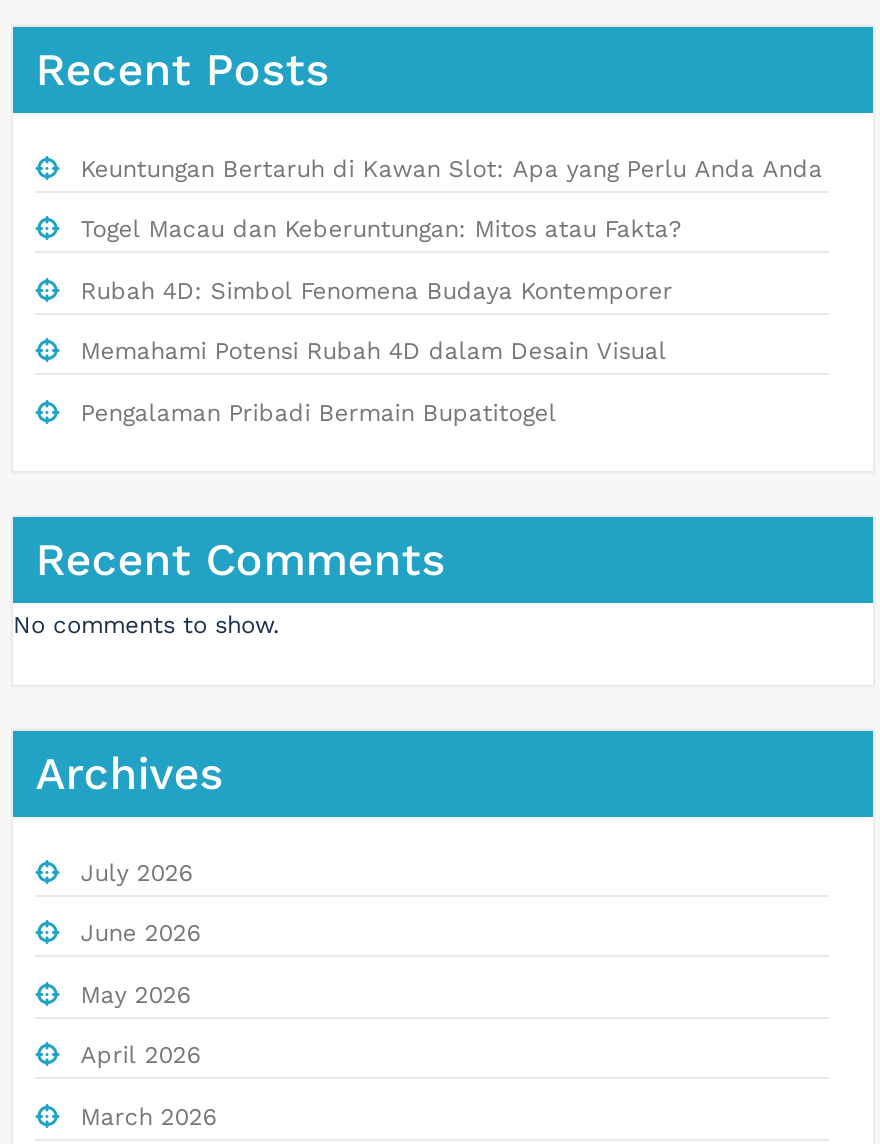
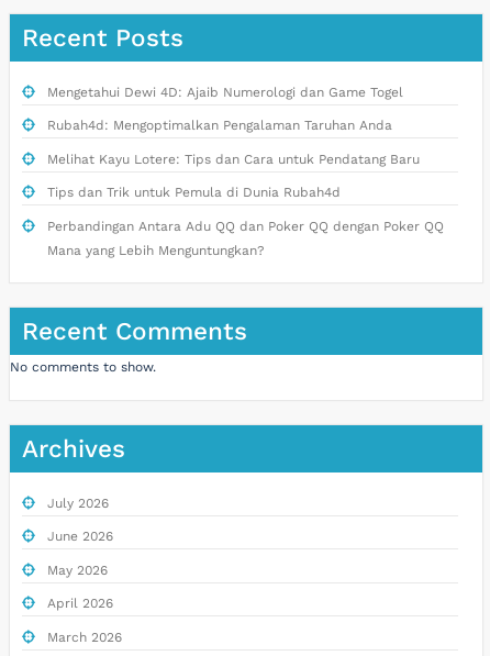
- Keuntungan Bertaruh di Kawan Slot: Apa yang Perlu Anda Anda
- Togel Macau dan Keberuntungan: Mitos atau Fakta?
- Rubah 4D: Simbol Fenomena Budaya Kontemporer
- Memahami Potensi Rubah 4D dalam Desain Visual
- Pengalaman Pribadi Bermain Bupatitogel
+ Mengetahui Dewi 4D: Ajaib Numerologi dan Game Togel
+ Rubah4d: Mengoptimalkan Pengalaman Taruhan Anda
+ Melihat Kayu Lotere: Tips dan Cara untuk Pendatang Baru
+ Tips dan Trik untuk Pemula di Dunia Rubah4d
+ Perbandingan Antara Adu QQ dan Poker QQ dengan Poker QQ
+ Mana yang Lebih Menguntungkan?
